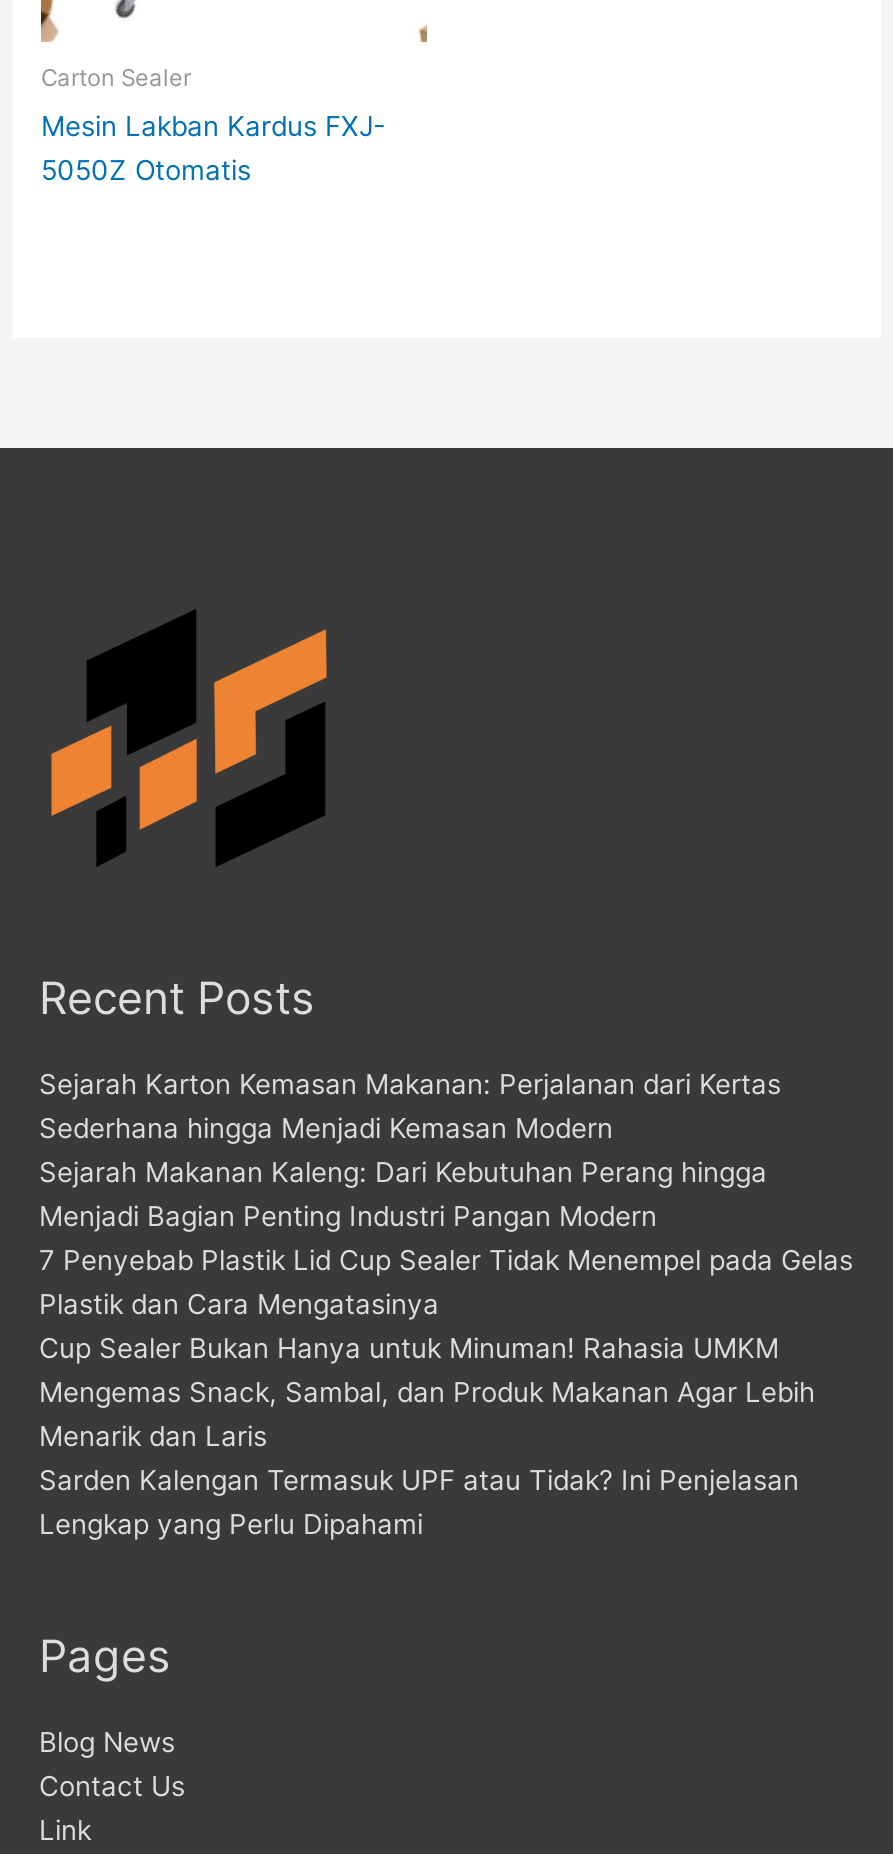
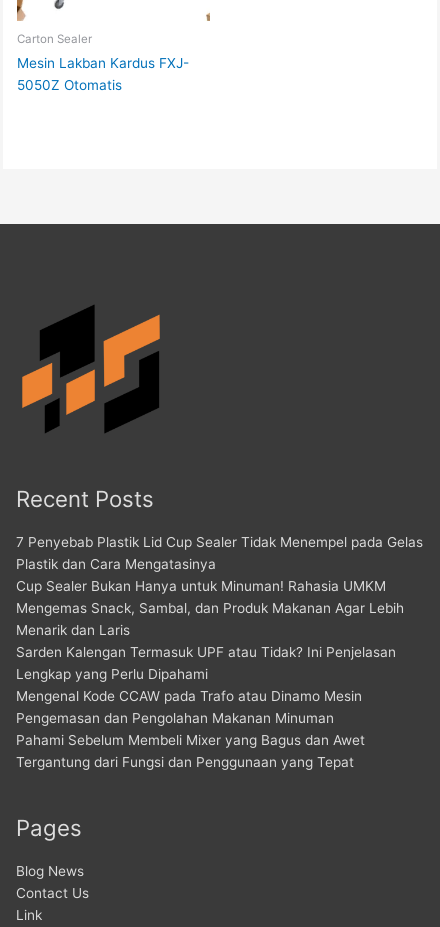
- Sejarah Karton Kemasan Makanan: Perjalanan dari Kertas
- Sederhana hingga Menjadi Kemasan Modern
- Sejarah Makanan Kaleng: Dari Kebutuhan Perang hingga
- Menjadi Bagian Penting Industri Pangan Modern

moved up: 7 Penyebab Plastik Lid Cup Sealer Tidak Menempel pada Gelas | Plastik dan Cara Mengatasinya | Cup Sealer Bukan Hanya untuk Minuman! Rahasia UMKM | Mengemas Snack, Sambal, dan Produk Makanan Agar Lebih | Menarik dan Laris | Sarden Kalengan Termasuk UPF atau Tidak? Ini Penjelasan | Lengkap yang Perlu Dipahami

+ Mengenal Kode CCAW pada Trafo atau Dinamo Mesin
+ Pengemasan dan Pengolahan Makanan Minuman
+ Pahami Sebelum Membeli Mixer yang Bagus dan Awet
+ Tergantung dari Fungsi dan Penggunaan yang Tepat
